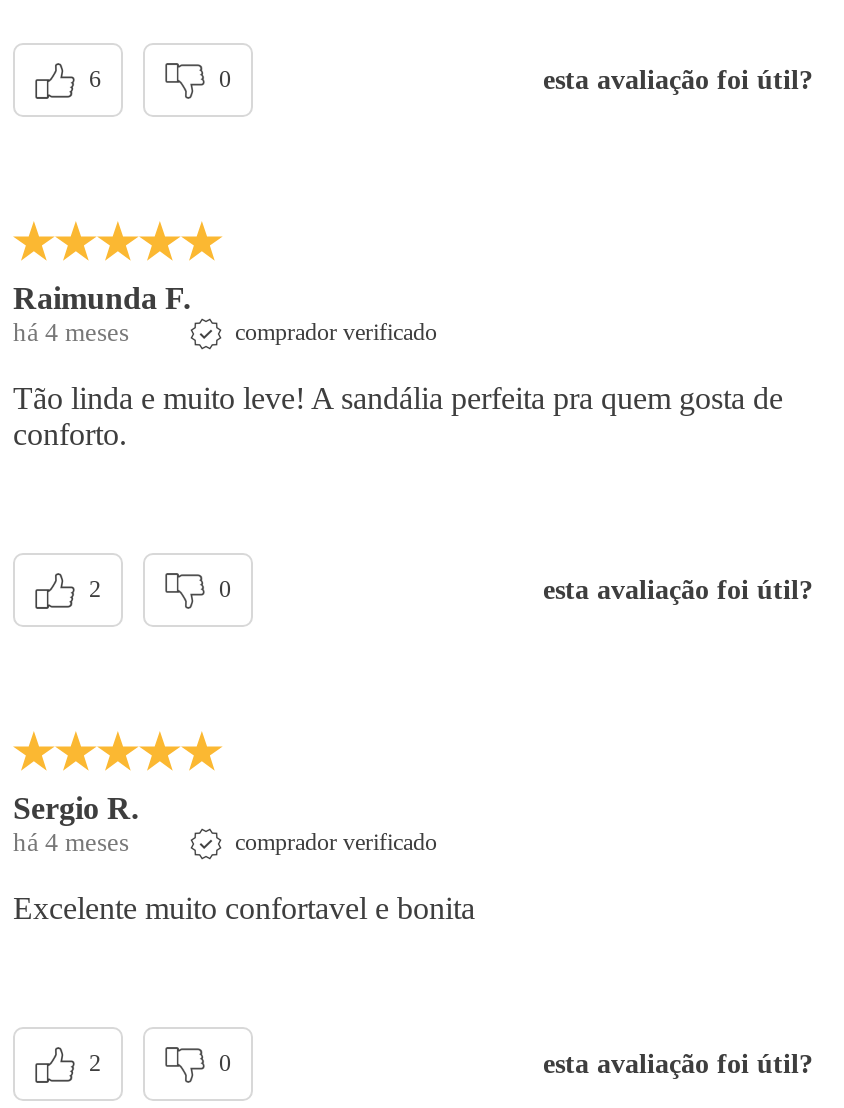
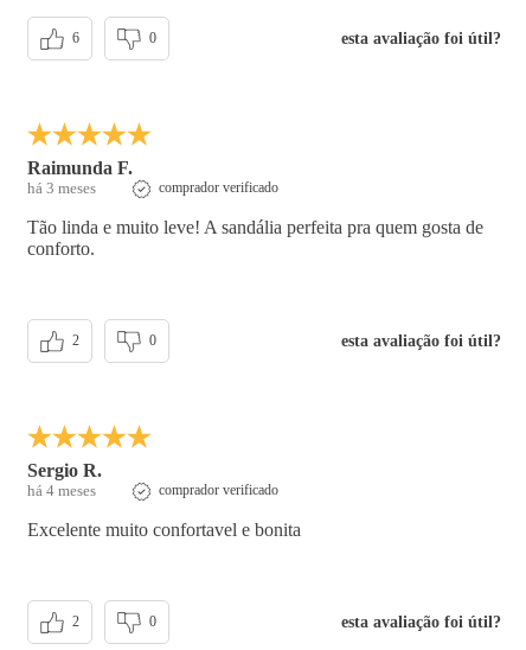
- há 4 meses
+ há 3 meses
